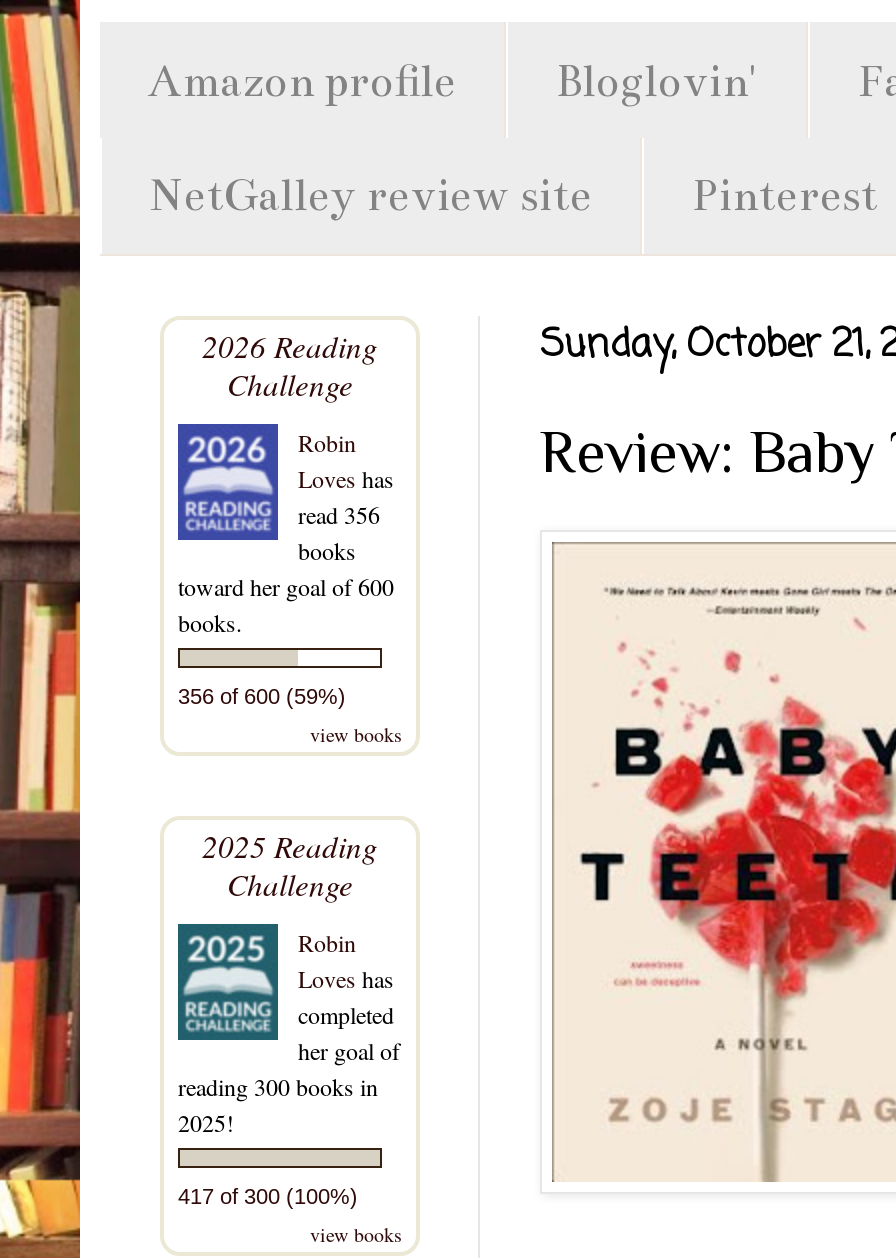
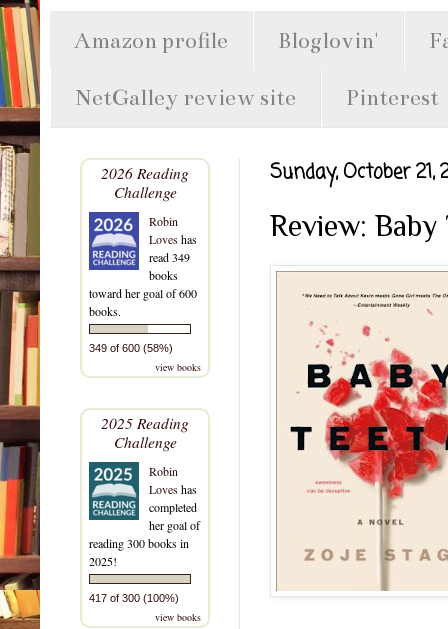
- read 356
+ read 349

- 356 of 600 (59%)
+ 349 of 600 (58%)
